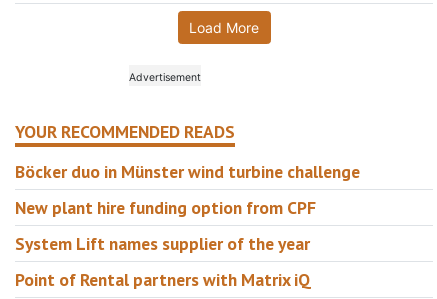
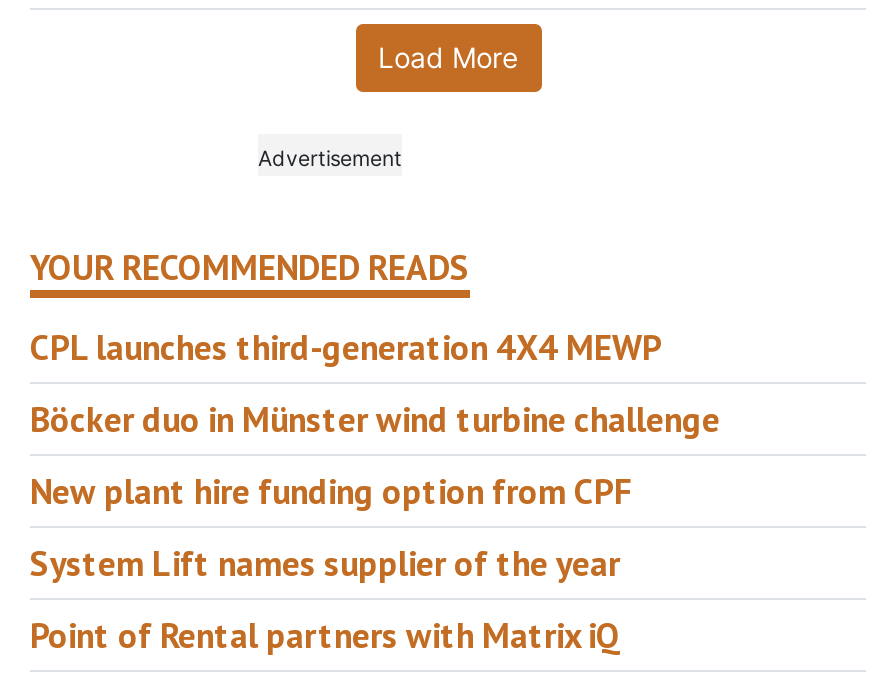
+ CPL launches third-generation 4X4 MEWP
